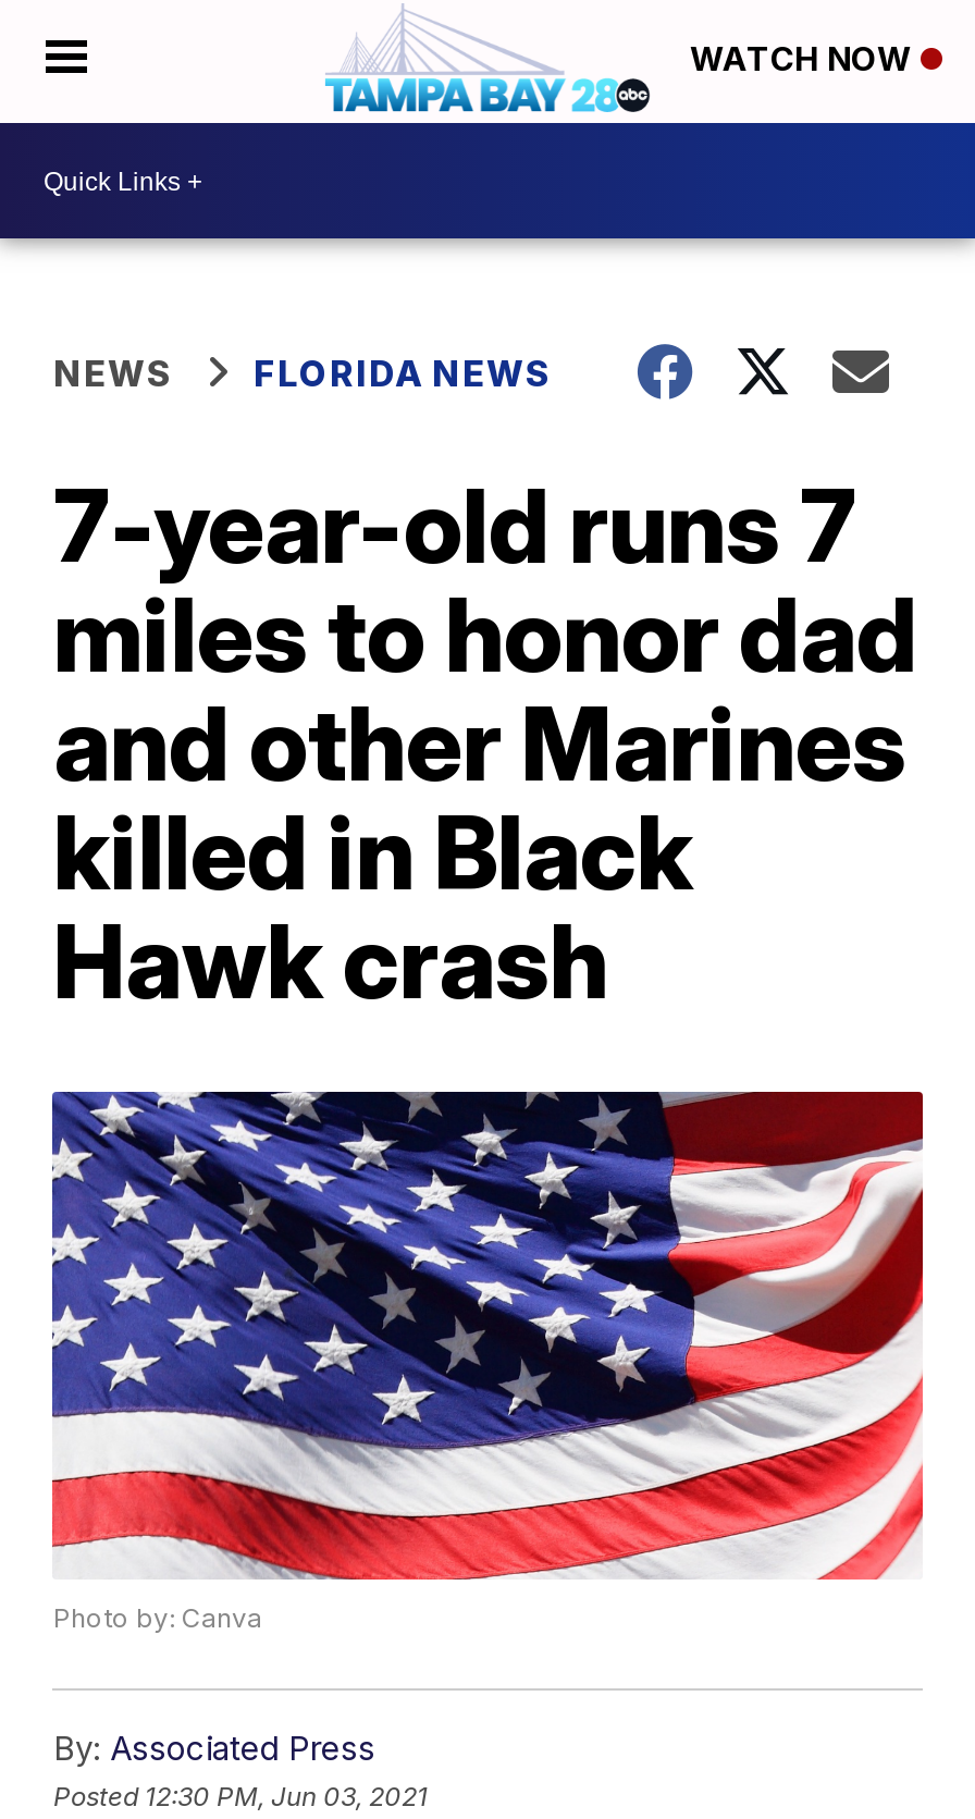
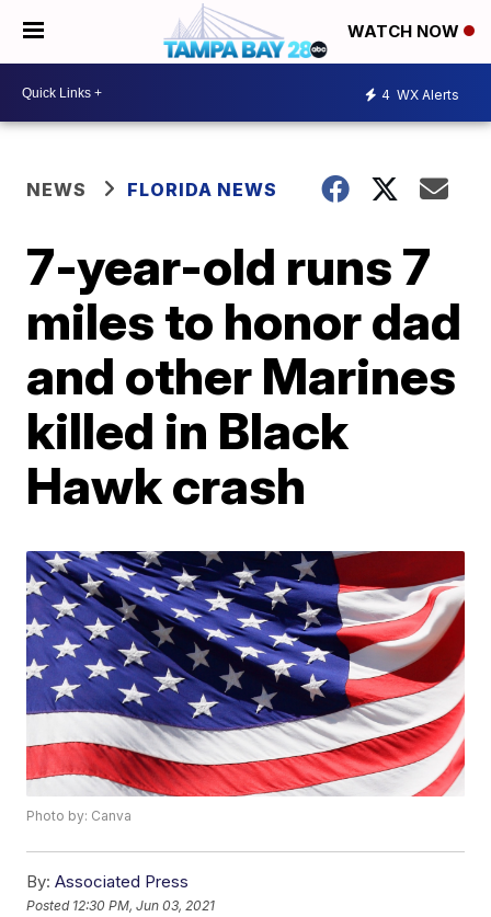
+ 4 WX Alerts
